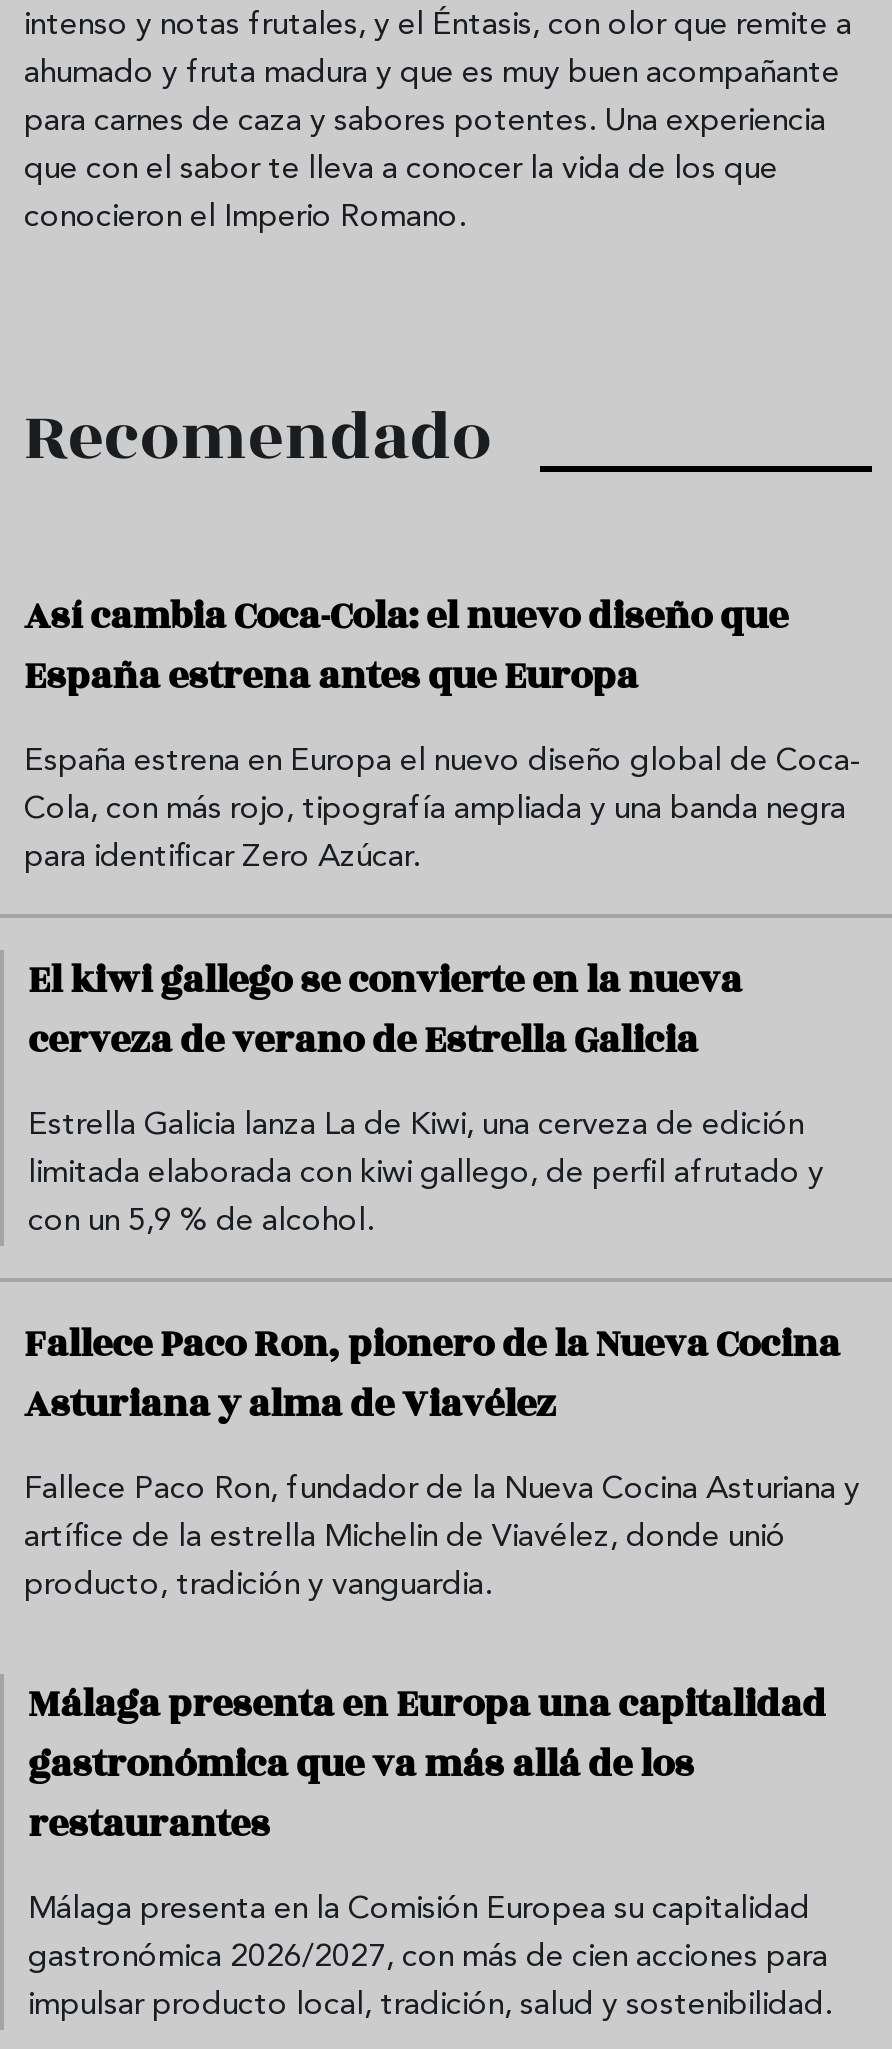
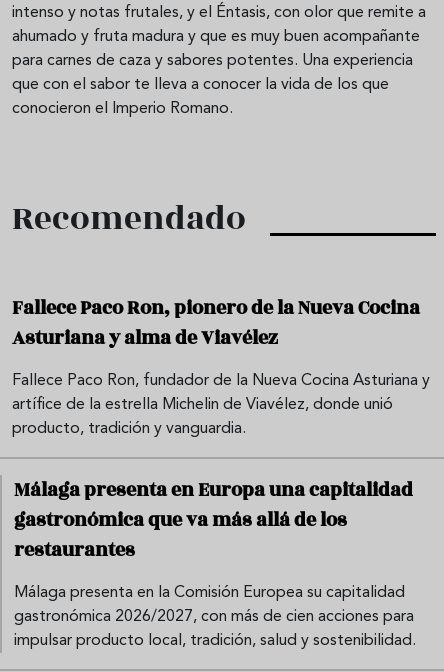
- Así cambia Coca-Cola: el nuevo diseño que
- España estrena antes que Europa
- España estrena en Europa el nuevo diseño global de Coca-
- Cola, con más rojo, tipografía ampliada y una banda negra
- para identificar Zero Azúcar.
- El kiwi gallego se convierte en la nueva
- cerveza de verano de Estrella Galicia
- Estrella Galicia lanza La de Kiwi, una cerveza de edición
- limitada elaborada con kiwi gallego, de perfil afrutado y
- con un 5,9 % de alcohol.
